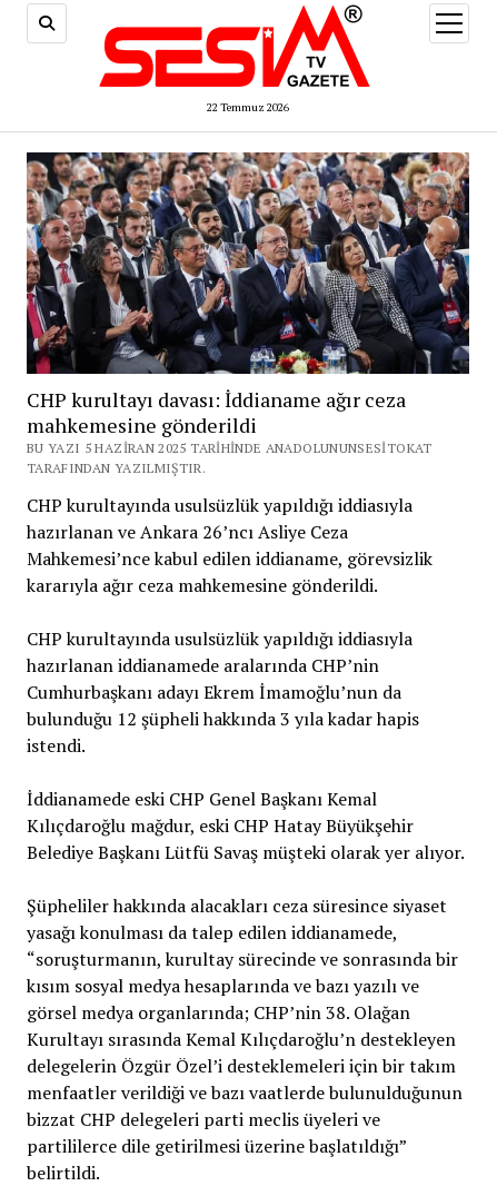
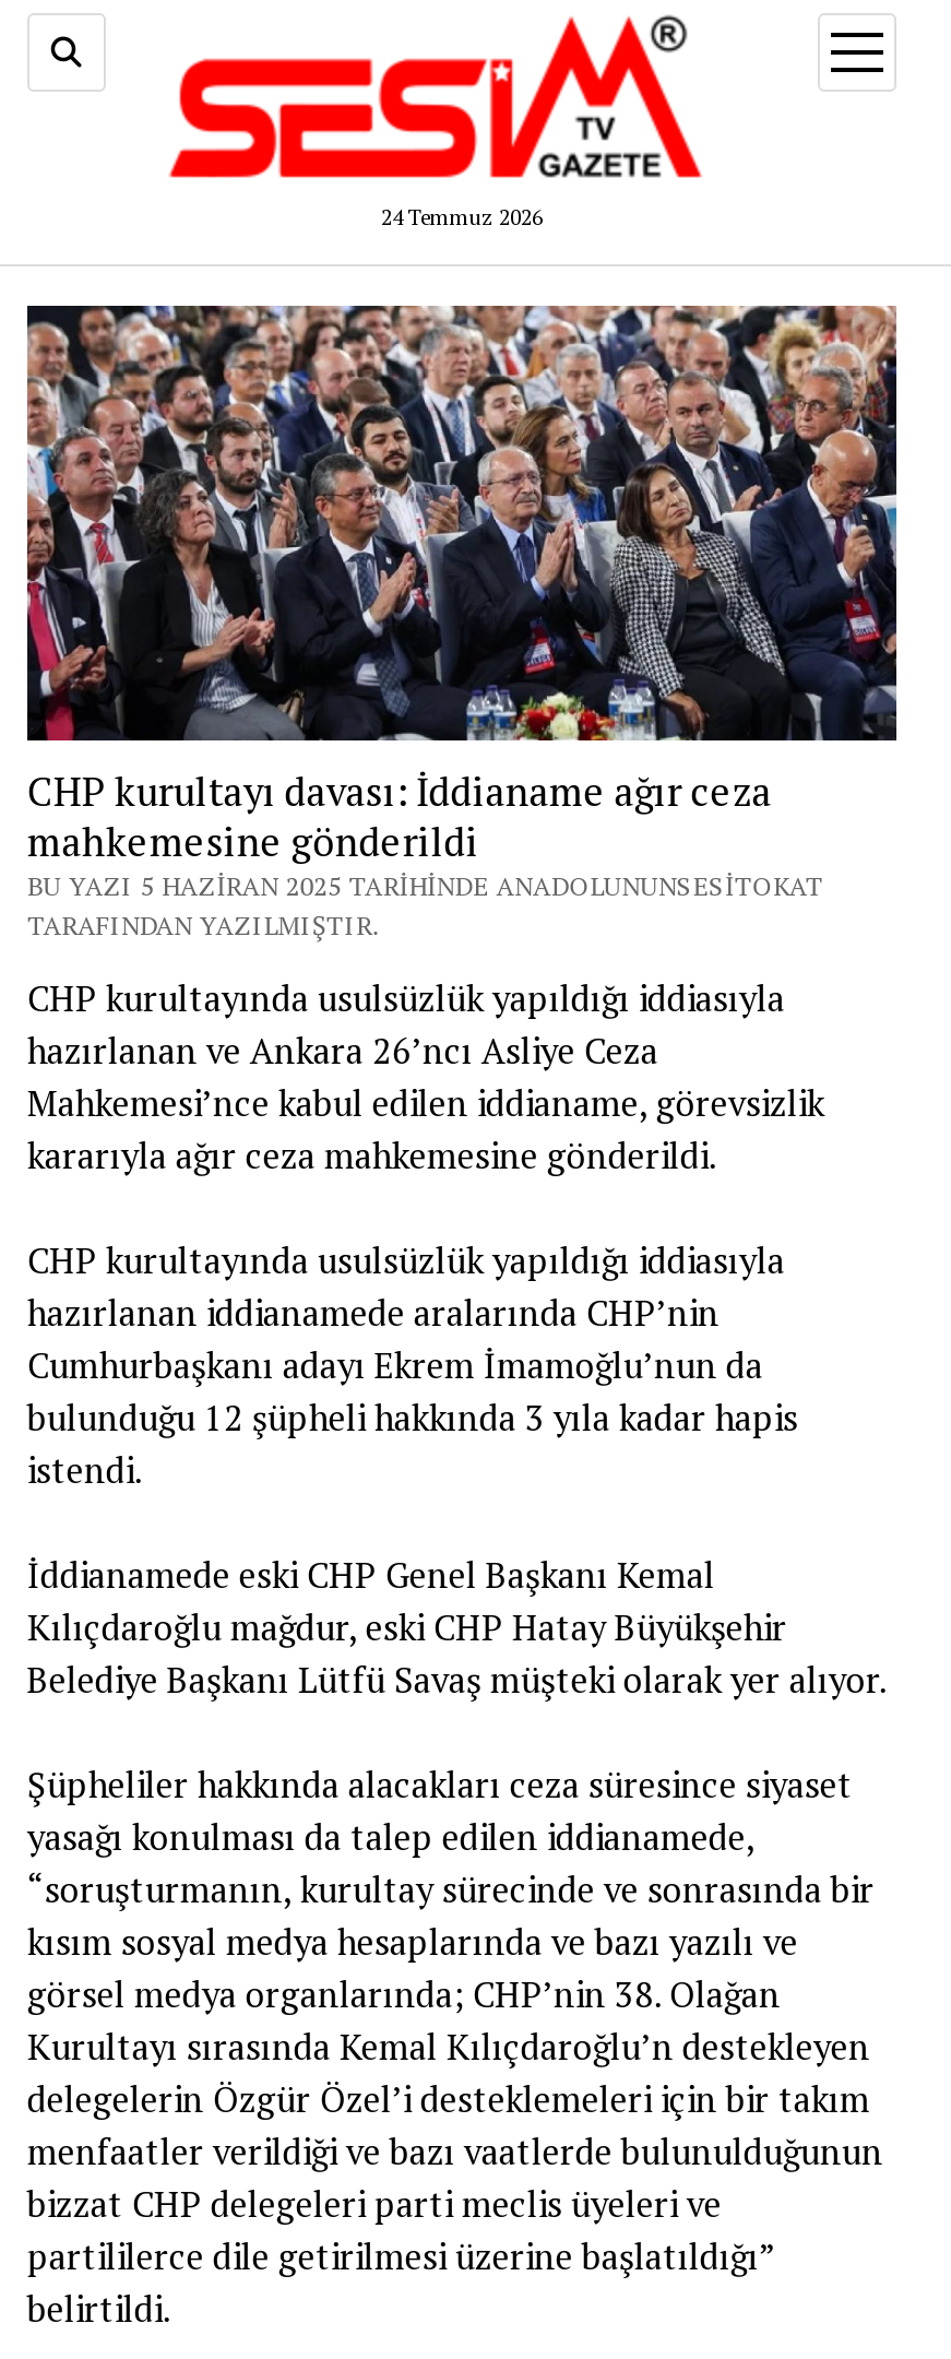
- 22 Temmuz 2026
+ 24 Temmuz 2026
